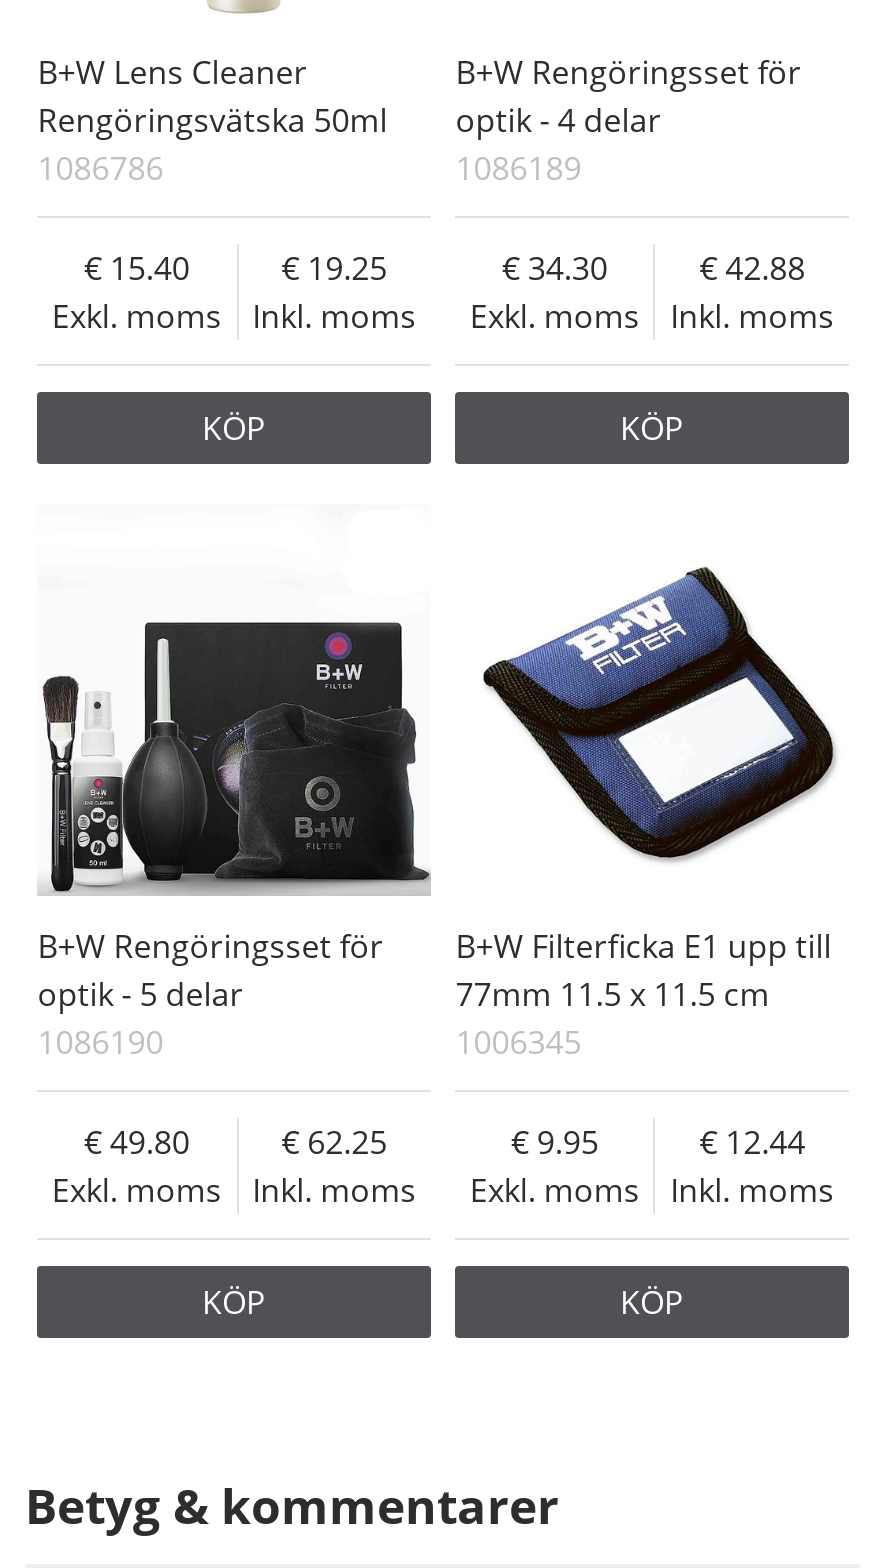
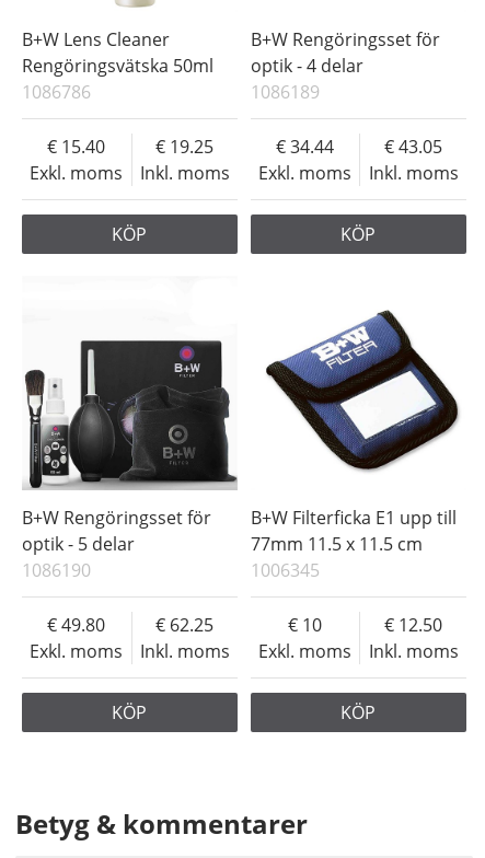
- 34.30
+ 34.44

- 42.88
+ 43.05

- 9.95
+ 10

- 12.44
+ 12.50
